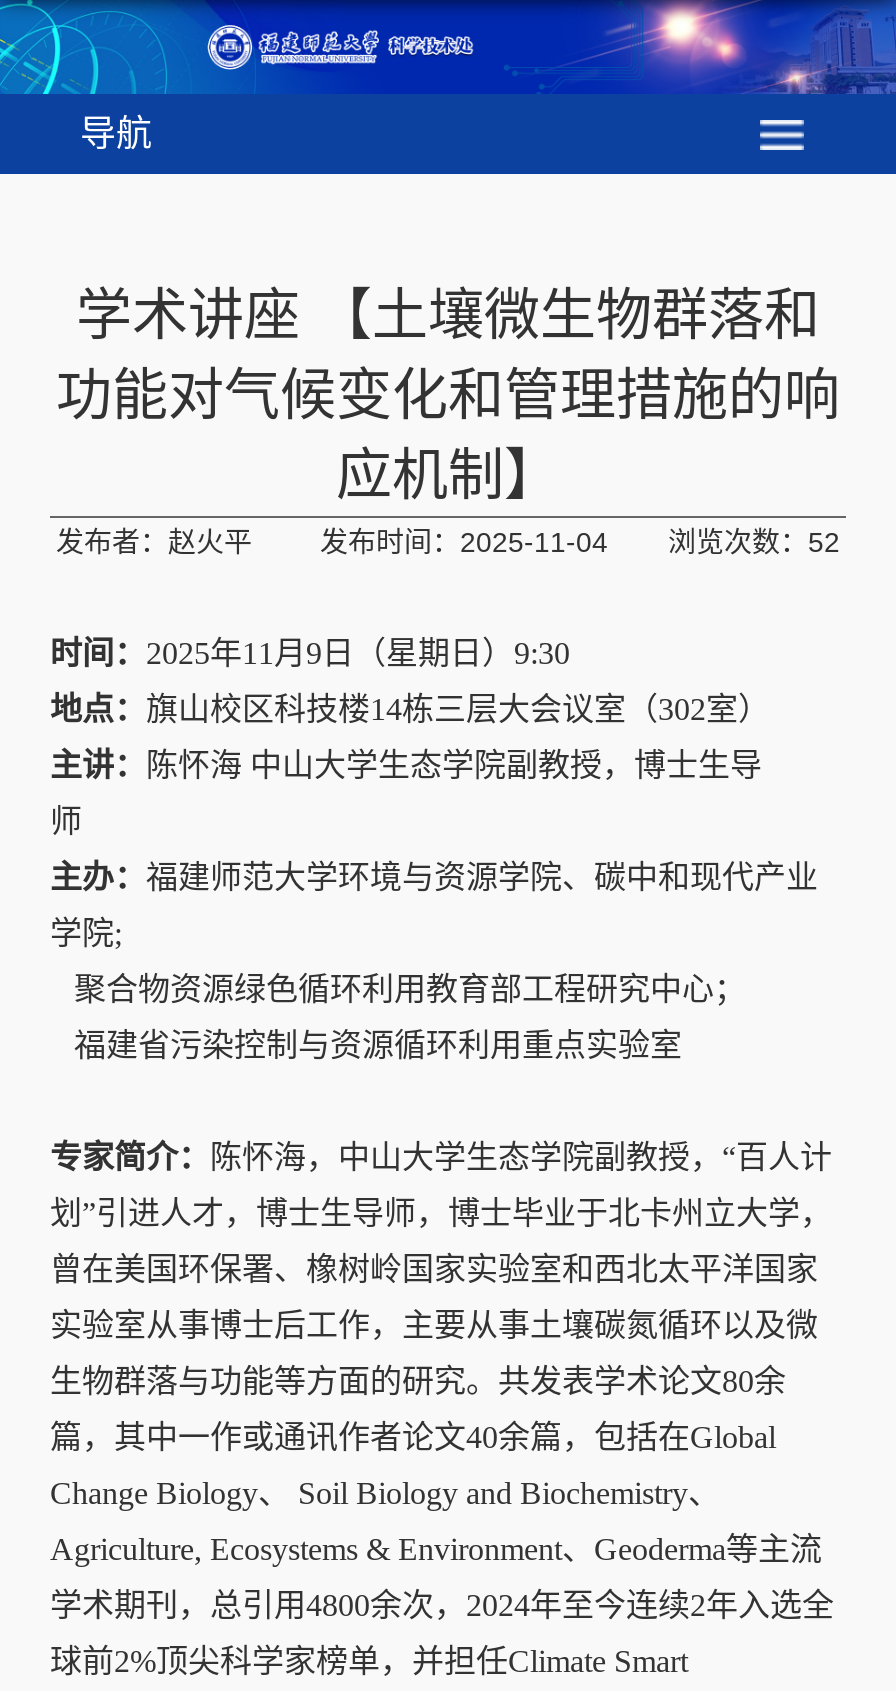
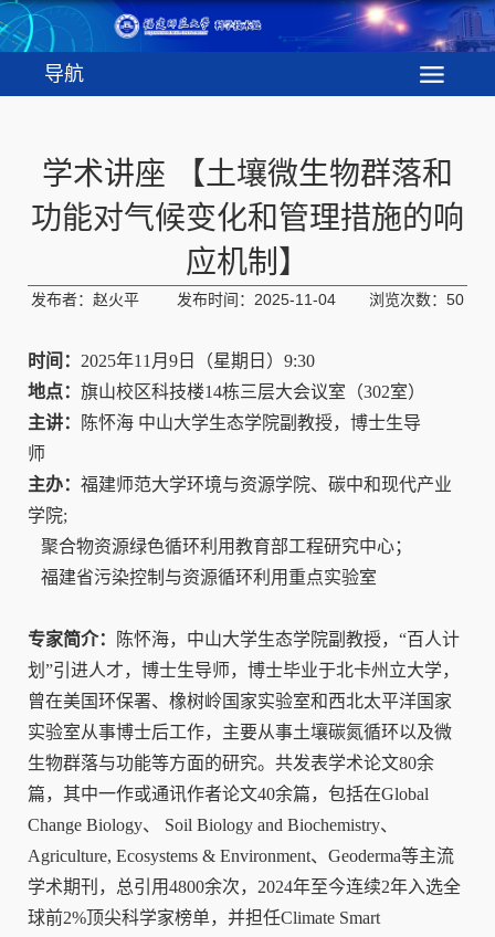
- 发布时间：2025-11-04 浏览次数：52
+ 发布时间：2025-11-04 浏览次数：50
